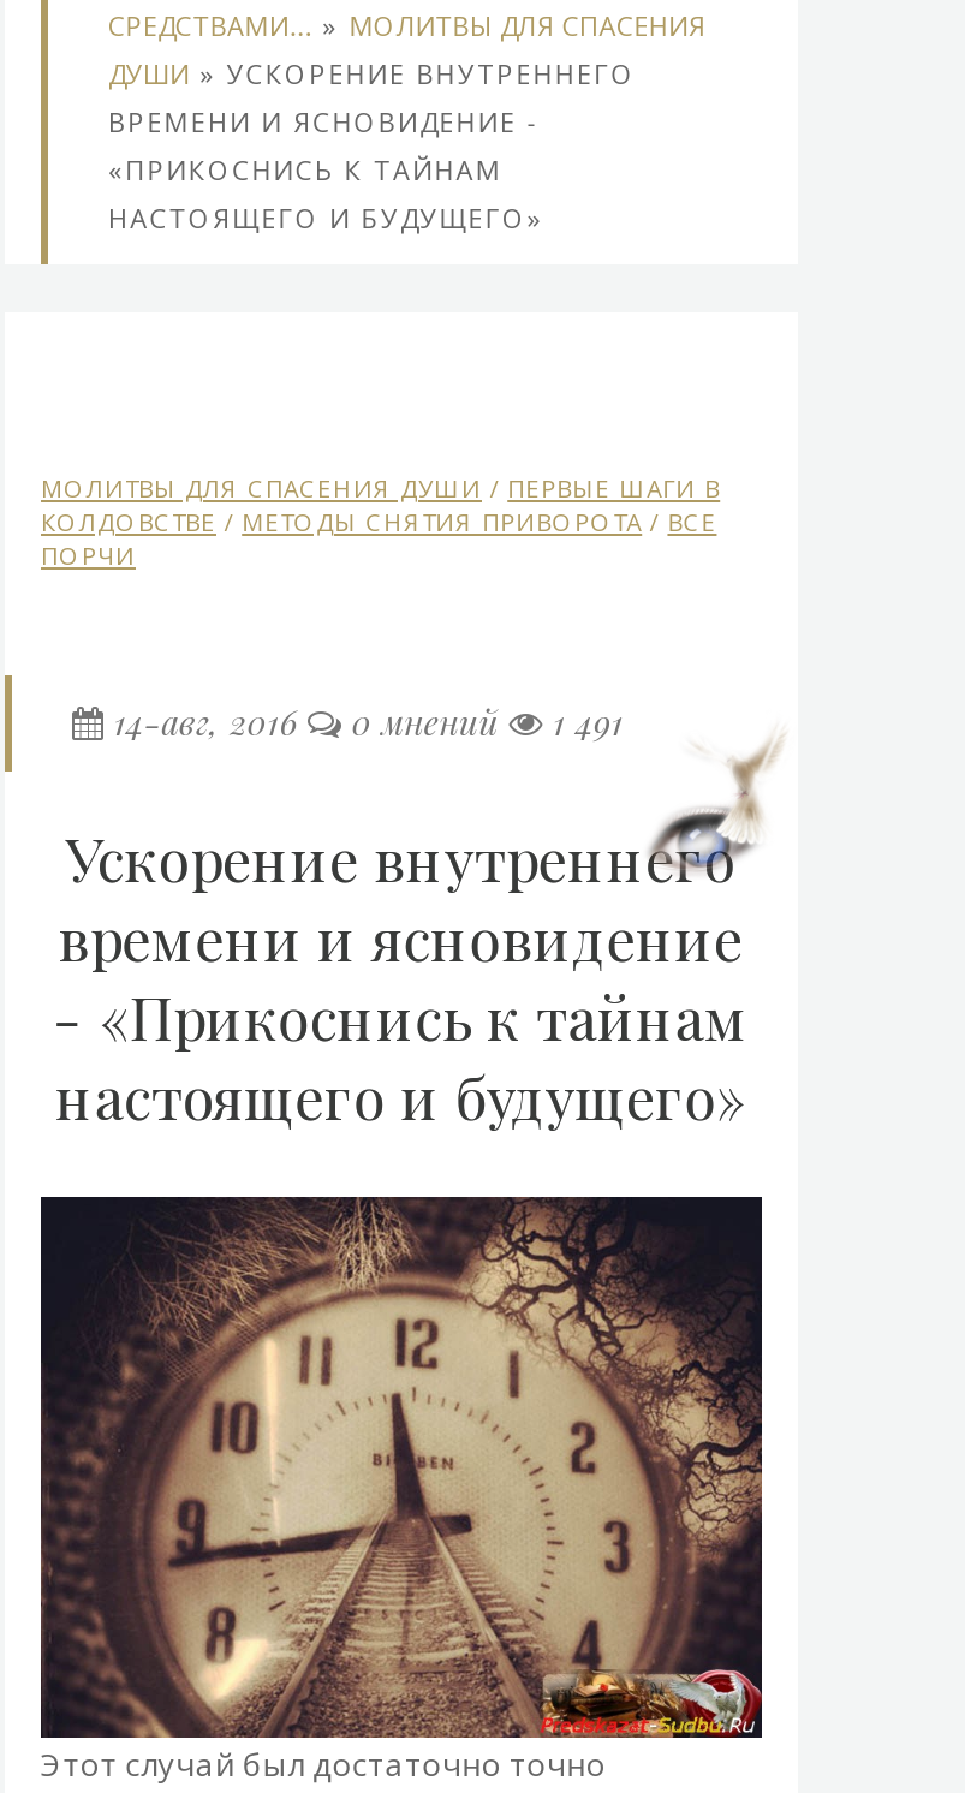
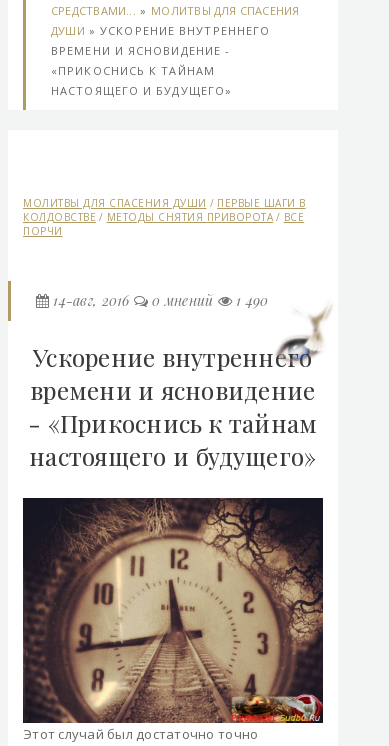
- 1 491
+ 1 490
